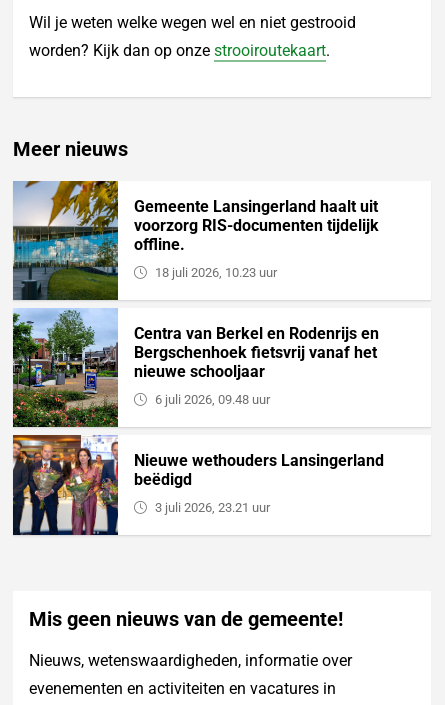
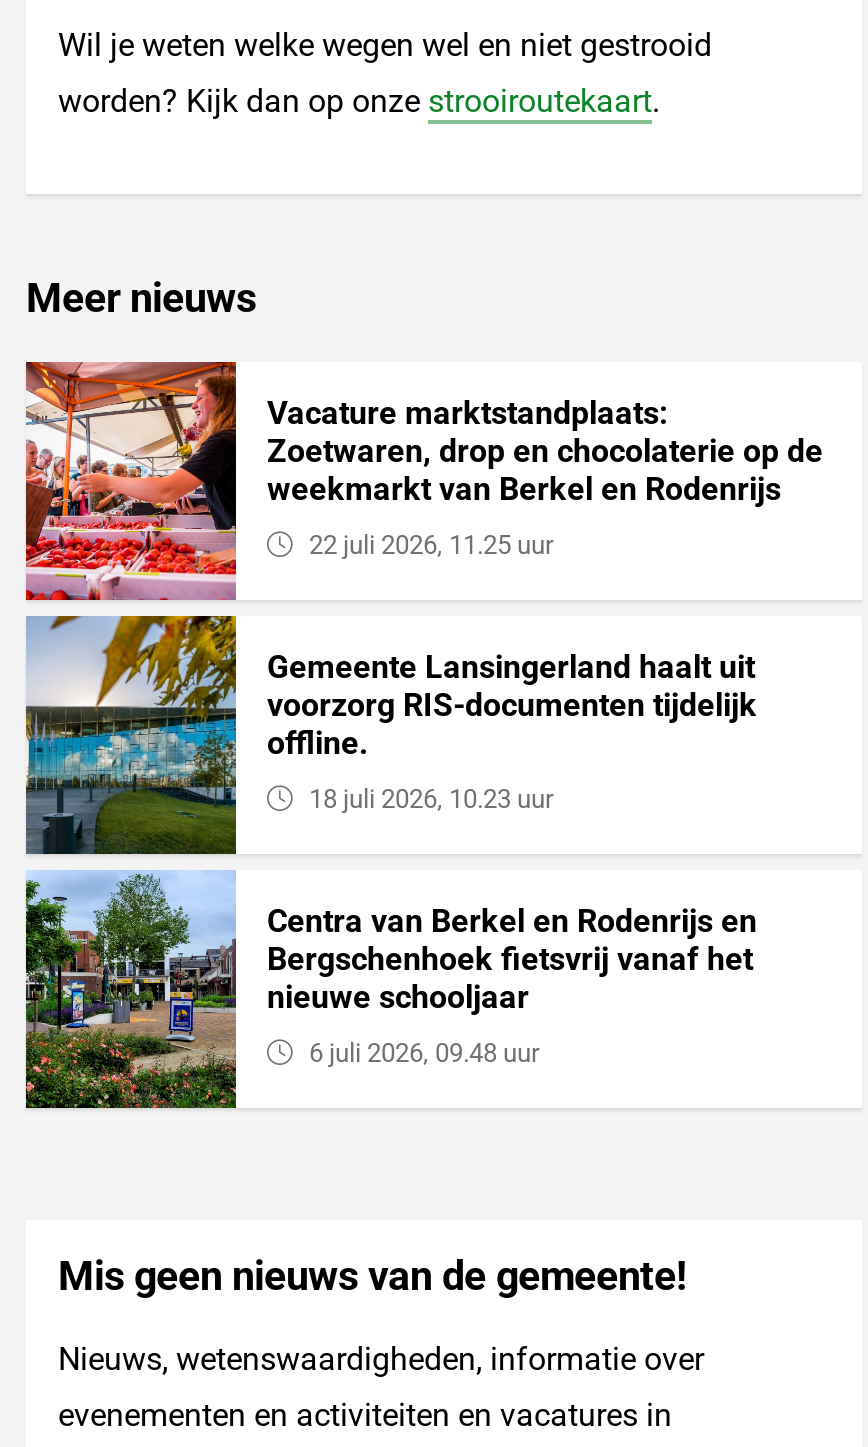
+ [image]
+ Vacature marktstandplaats:
+ Zoetwaren, drop en chocolaterie op de
+ weekmarkt van Berkel en Rodenrijs
+ 22 juli 2026, 11.25 uur

moved down: Gemeente Lansingerland haalt uit | voorzorg RIS-documenten tijdelijk | offline. | 18 juli 2026, 10.23 uur | Centra van Berkel en Rodenrijs en | Bergschenhoek fietsvrij vanaf het | nieuwe schooljaar | 6 juli 2026, 09.48 uur

- [image]
- Nieuwe wethouders Lansingerland
- beëdigd
- 3 juli 2026, 23.21 uur
